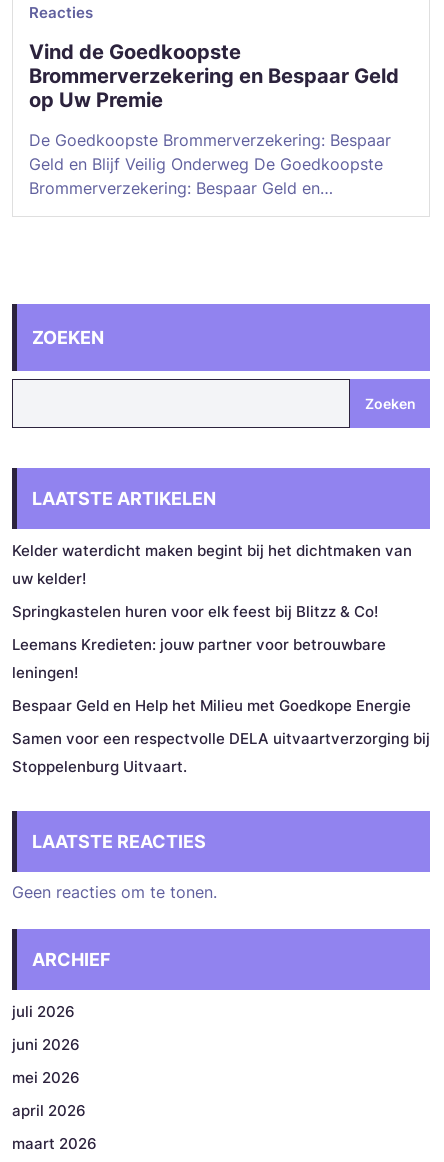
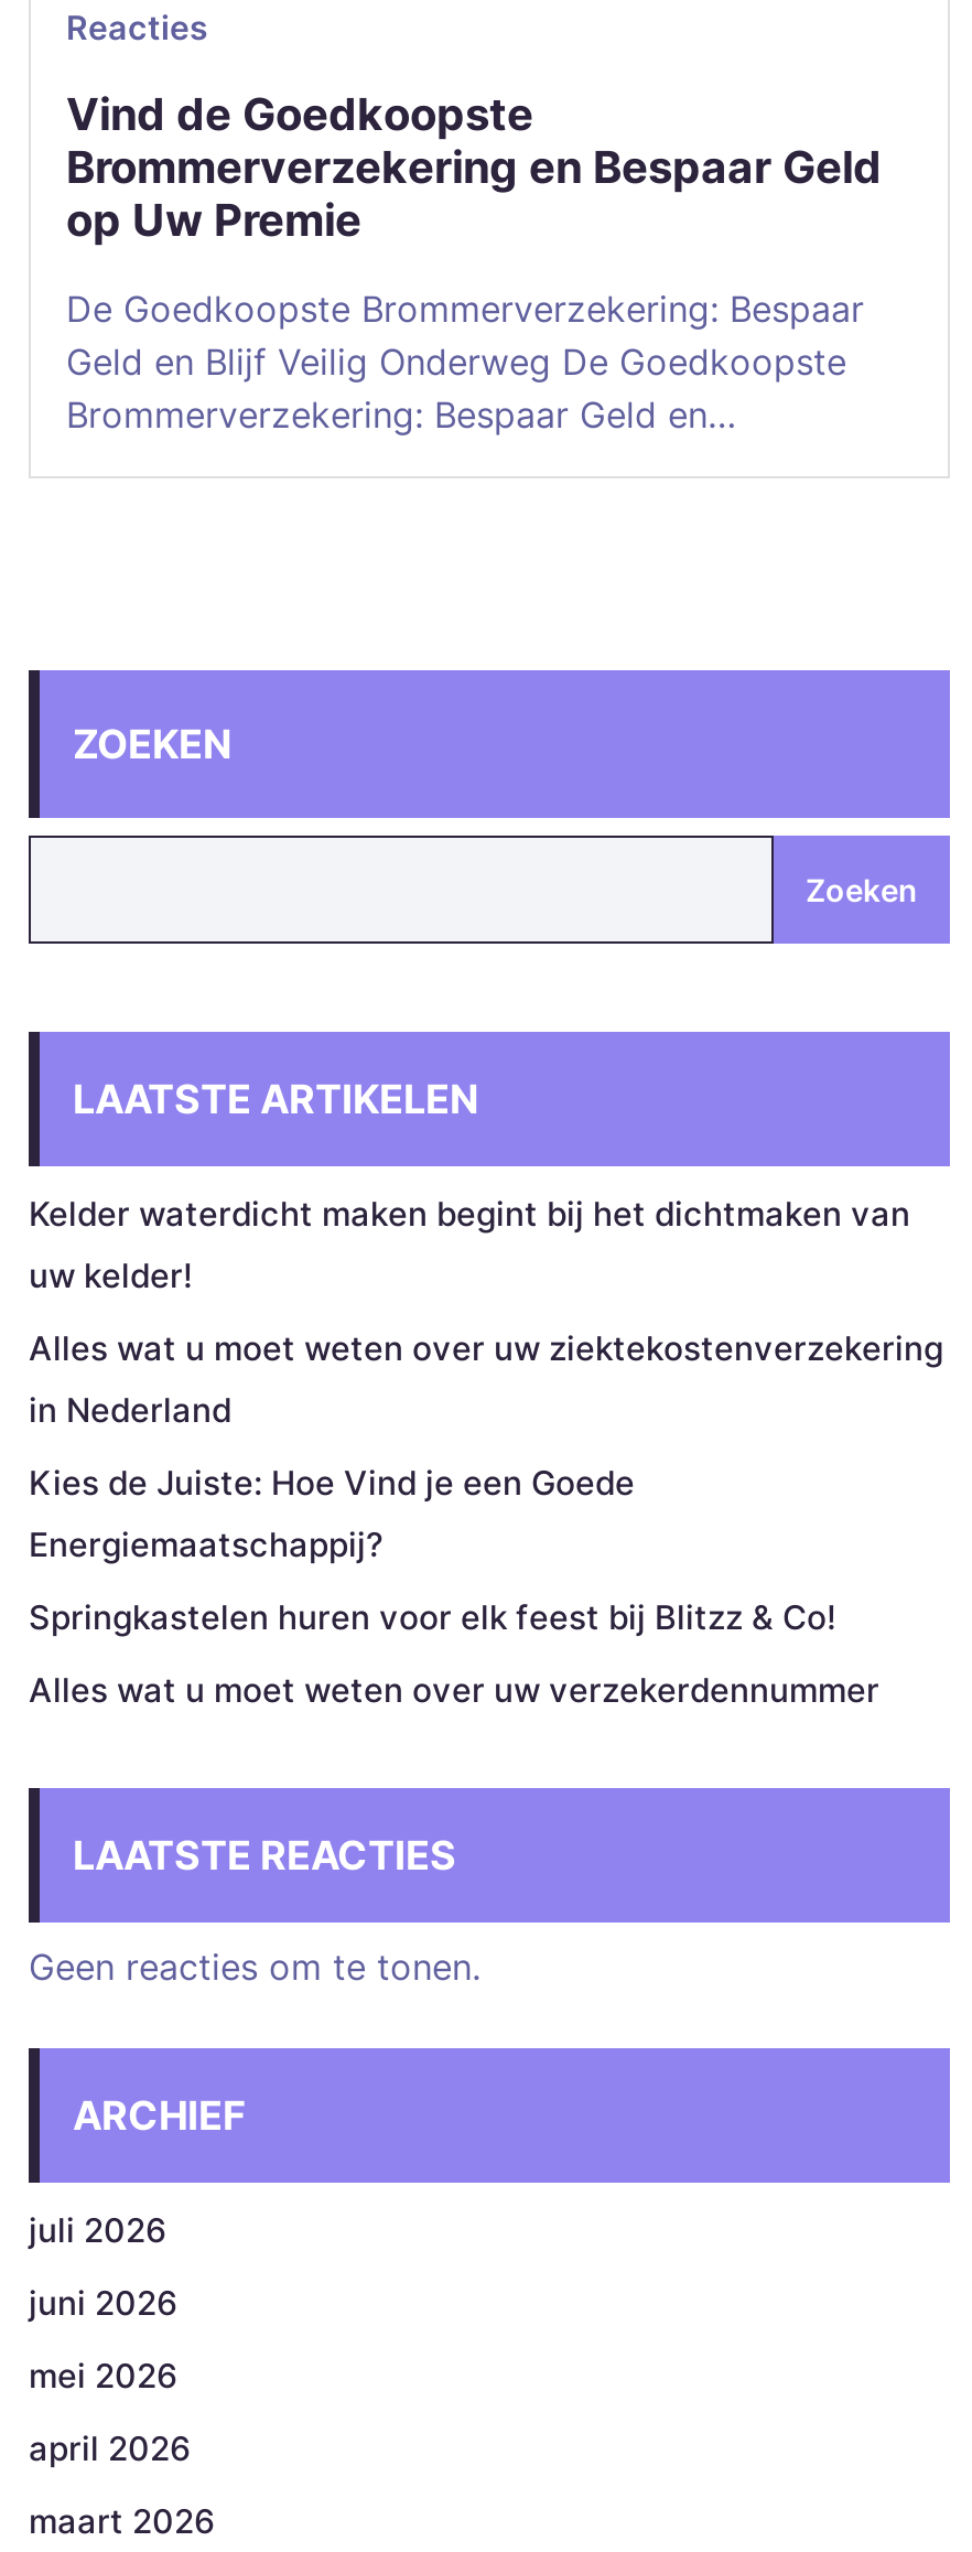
+ Alles wat u moet weten over uw ziektekostenverzekering
+ in Nederland
+ Kies de Juiste: Hoe Vind je een Goede
+ Energiemaatschappij?

moved down: Springkastelen huren voor elk feest bij Blitzz & Co!

- Leemans Kredieten: jouw partner voor betrouwbare
- leningen!
- Bespaar Geld en Help het Milieu met Goedkope Energie
- Samen voor een respectvolle DELA uitvaartverzorging bij
- Stoppelenburg Uitvaart.
+ Alles wat u moet weten over uw verzekerdennummer
